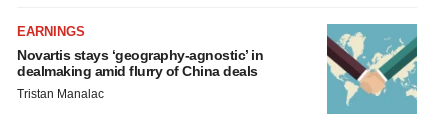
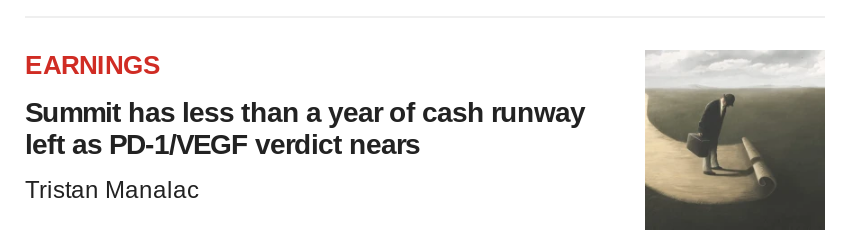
- [image]
+ [image]

- Novartis stays ‘geography-agnostic’ in
- dealmaking amid flurry of China deals
+ Summit has less than a year of cash runway
+ left as PD-1/VEGF verdict nears
